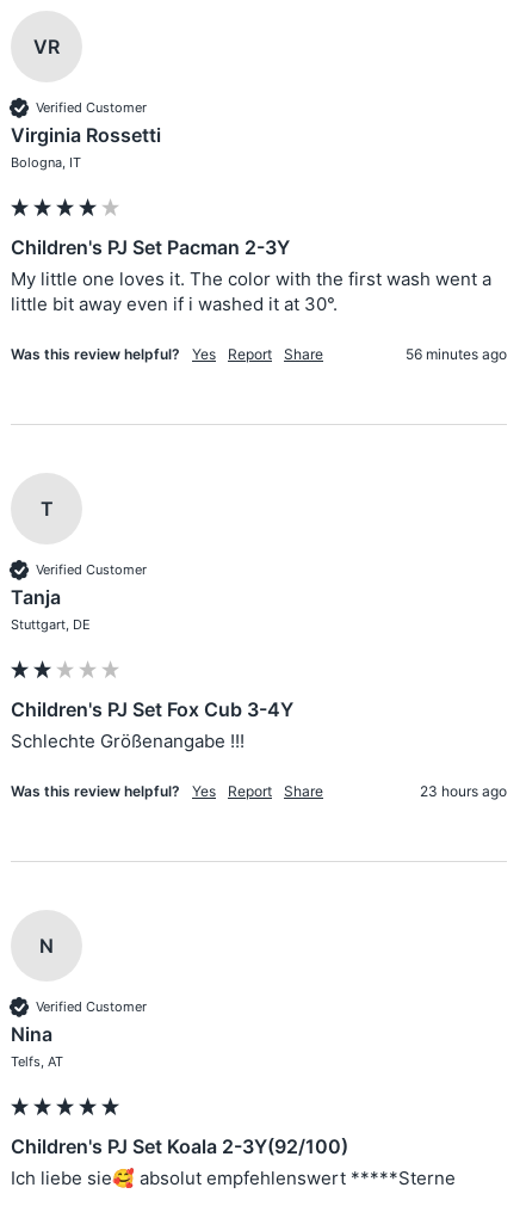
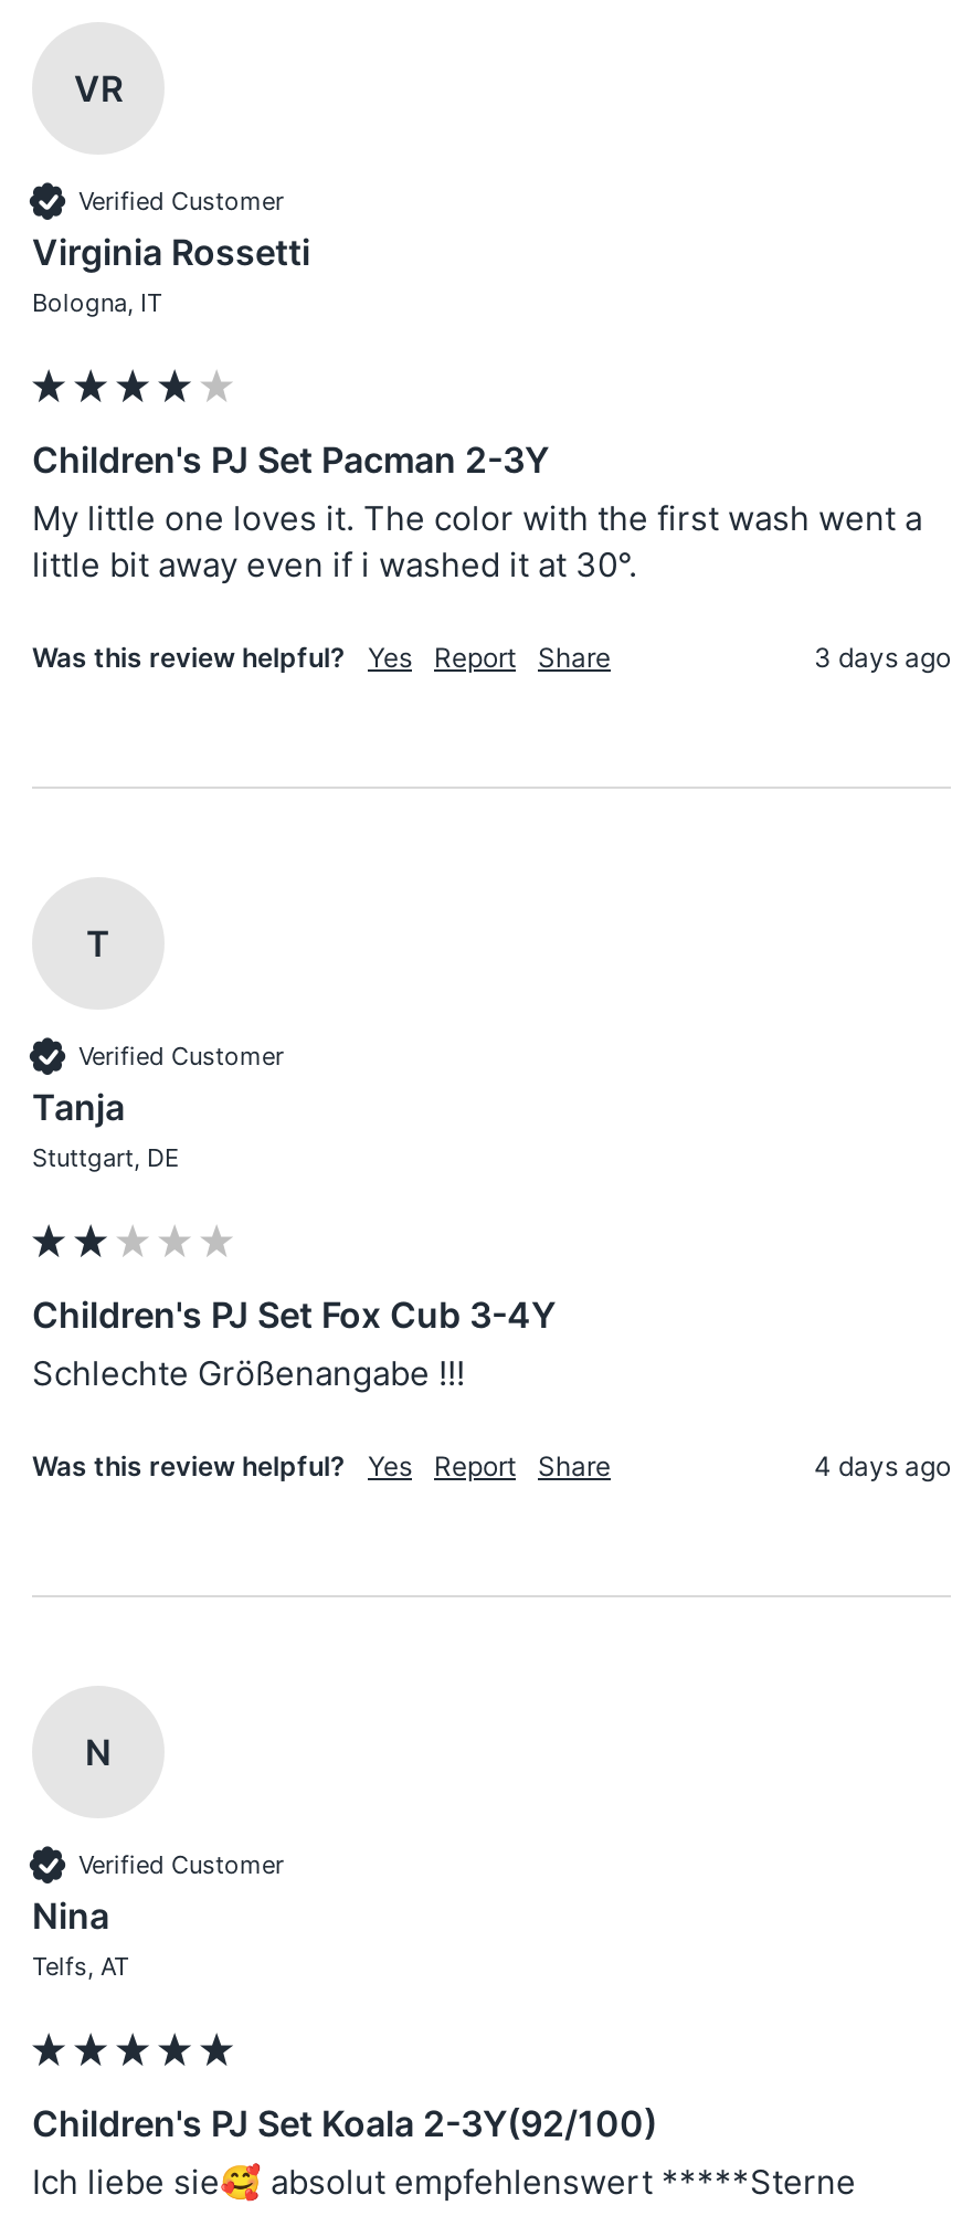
- 56 minutes ago
+ 3 days ago

- 23 hours ago
+ 4 days ago
